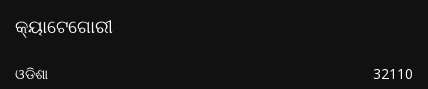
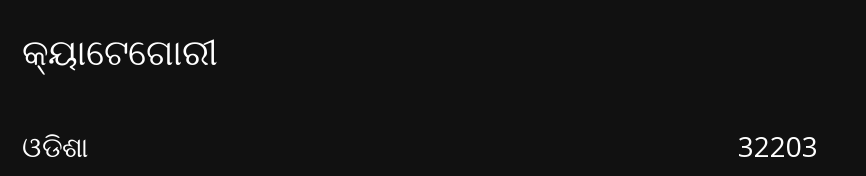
- 32110
+ 32203
